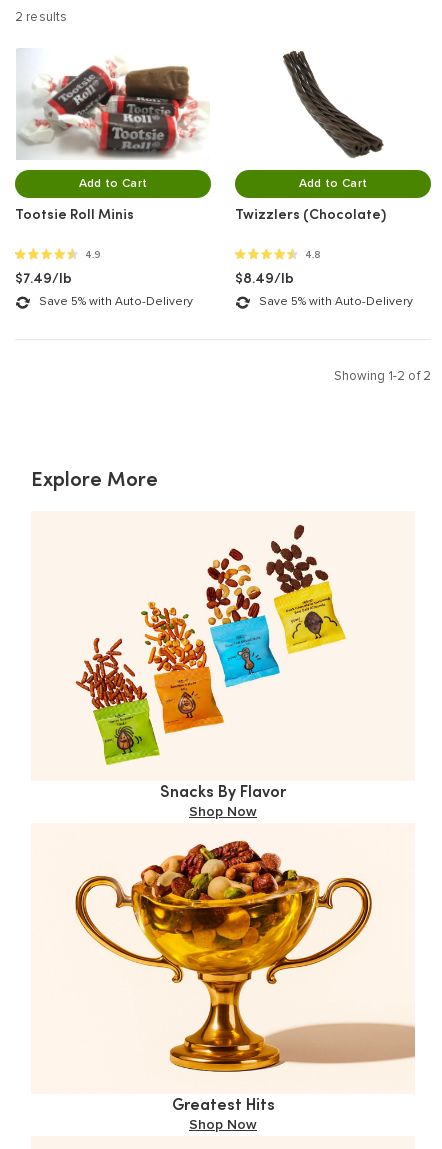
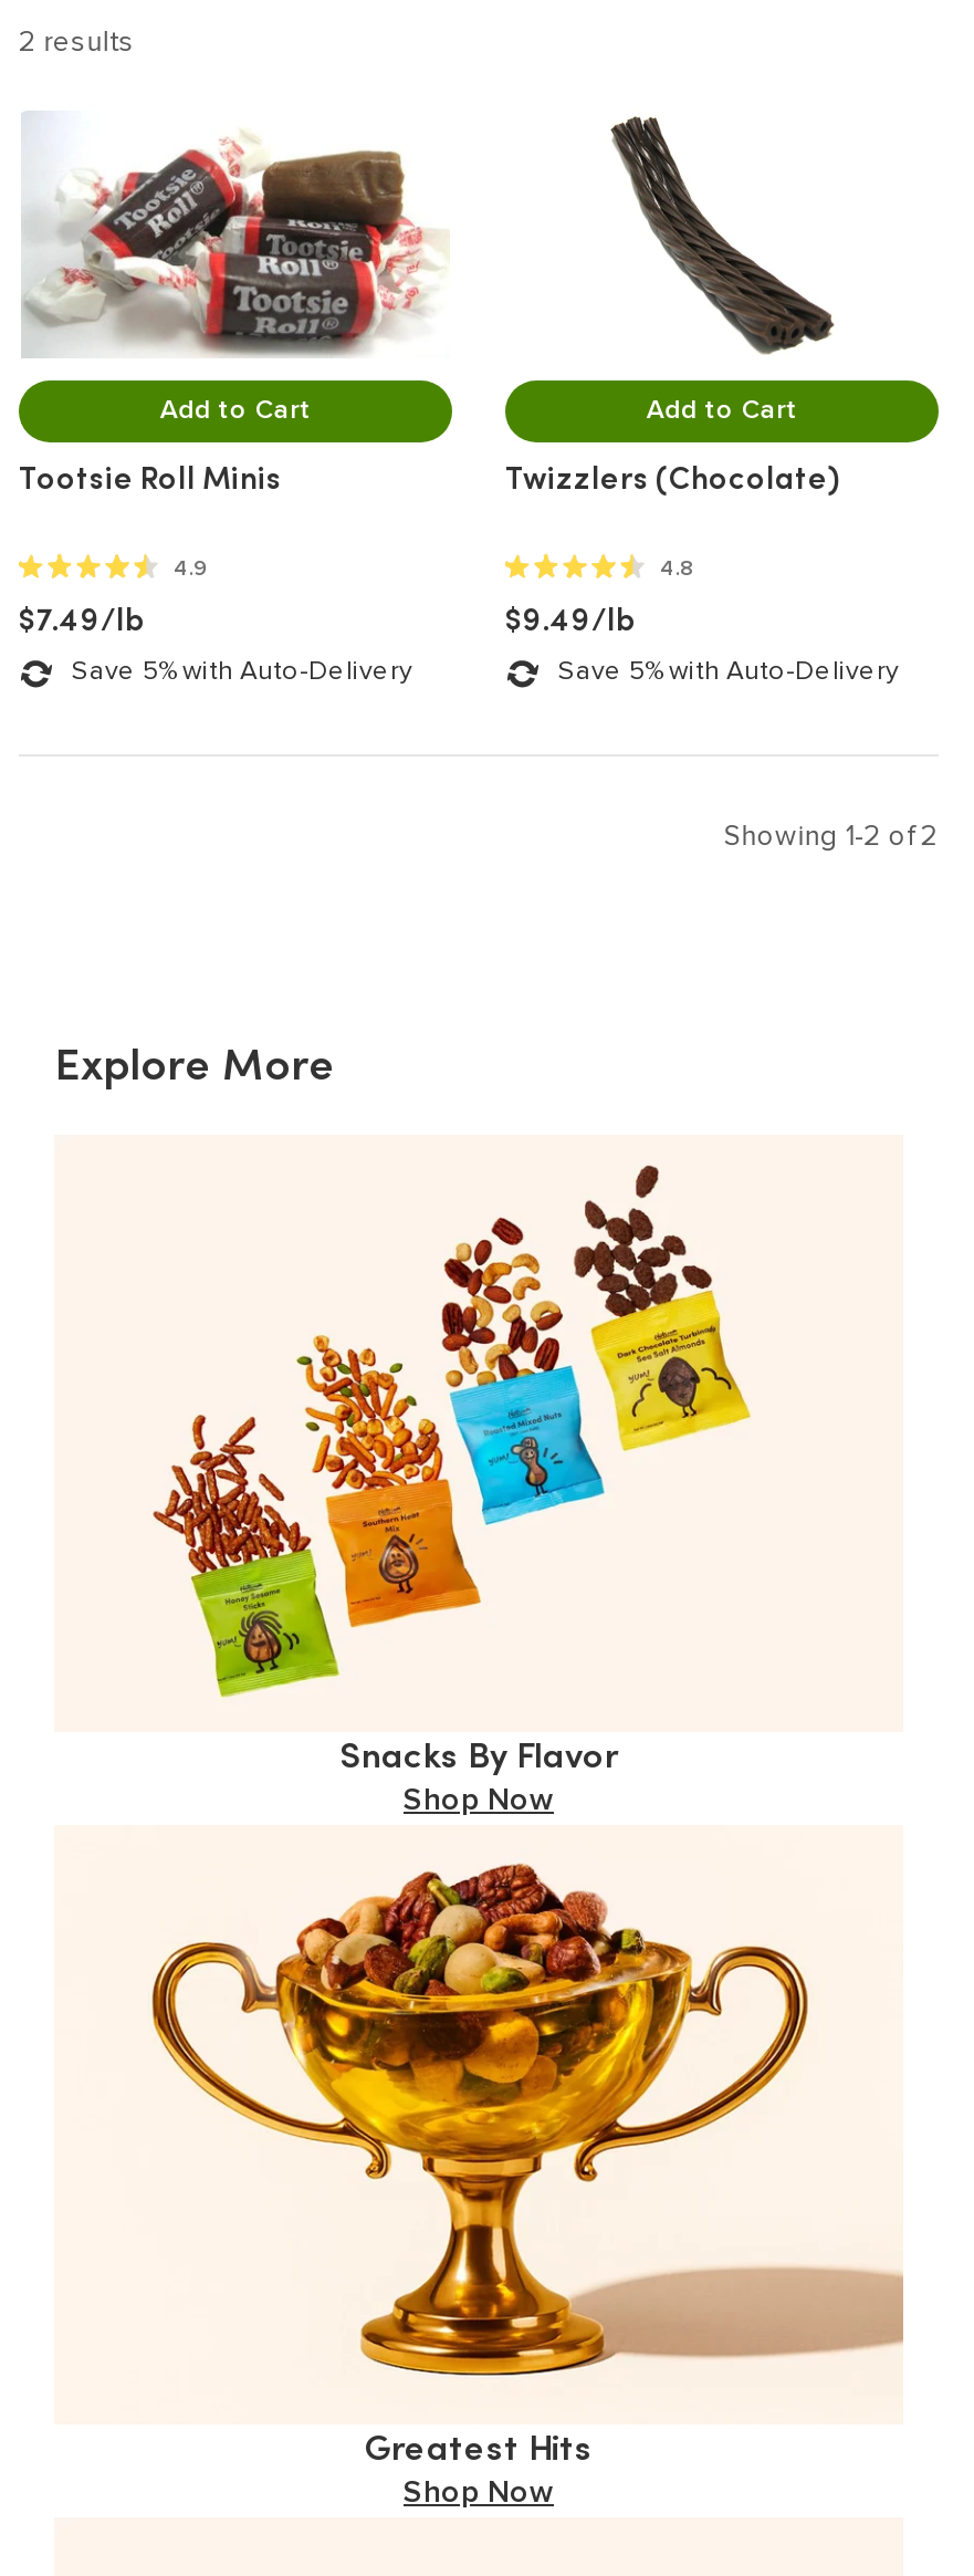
- $8.49/lb
+ $9.49/lb
